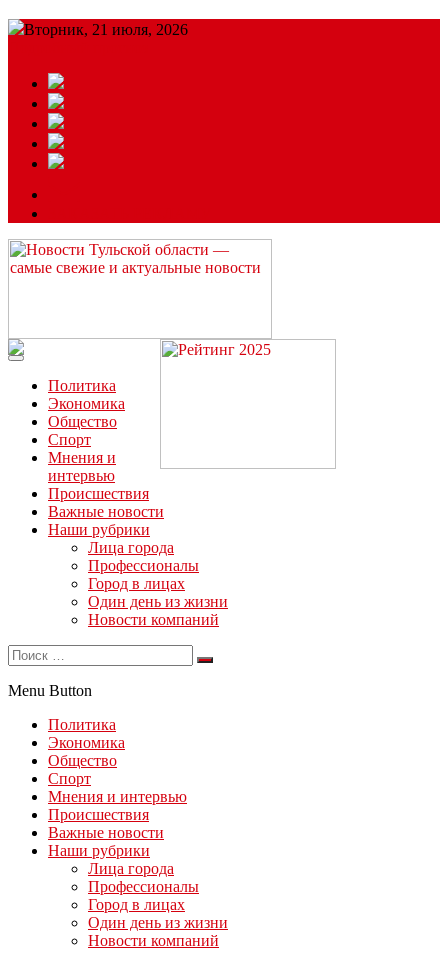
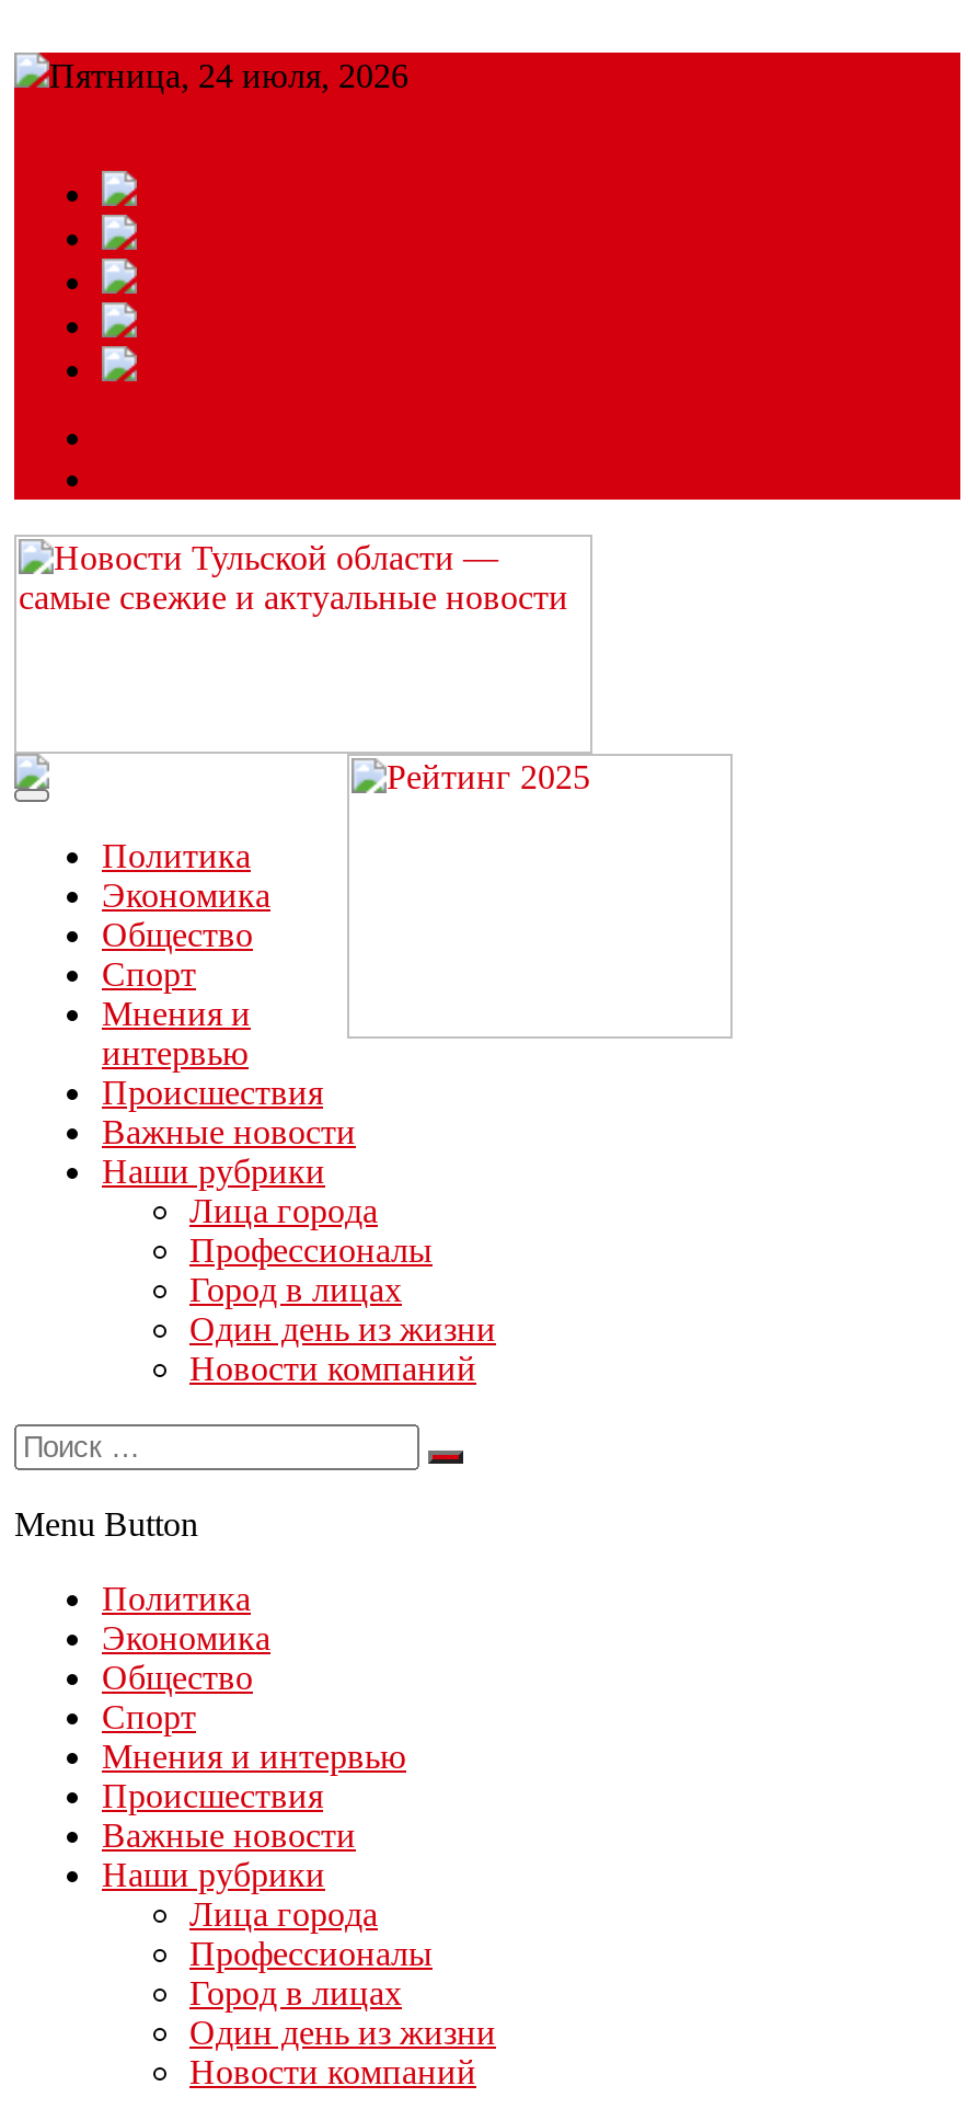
- Вторник, 21 июля, 2026
+ Пятница, 24 июля, 2026
